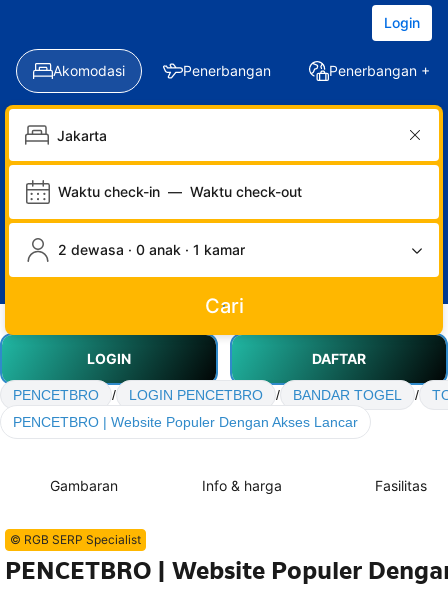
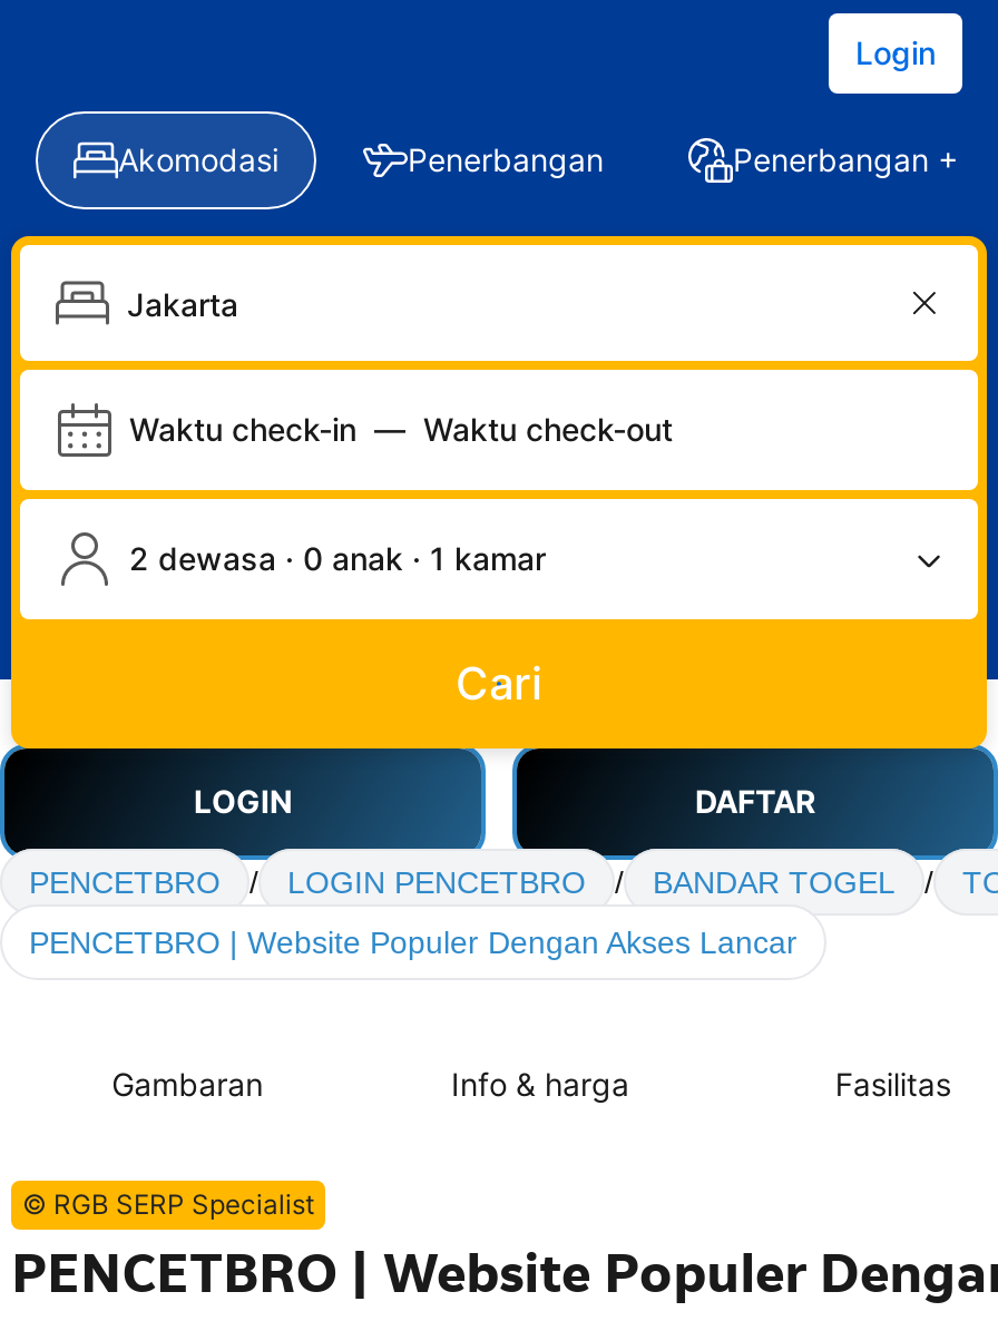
- [image]
+ [image]

- [image]
+ [image]
